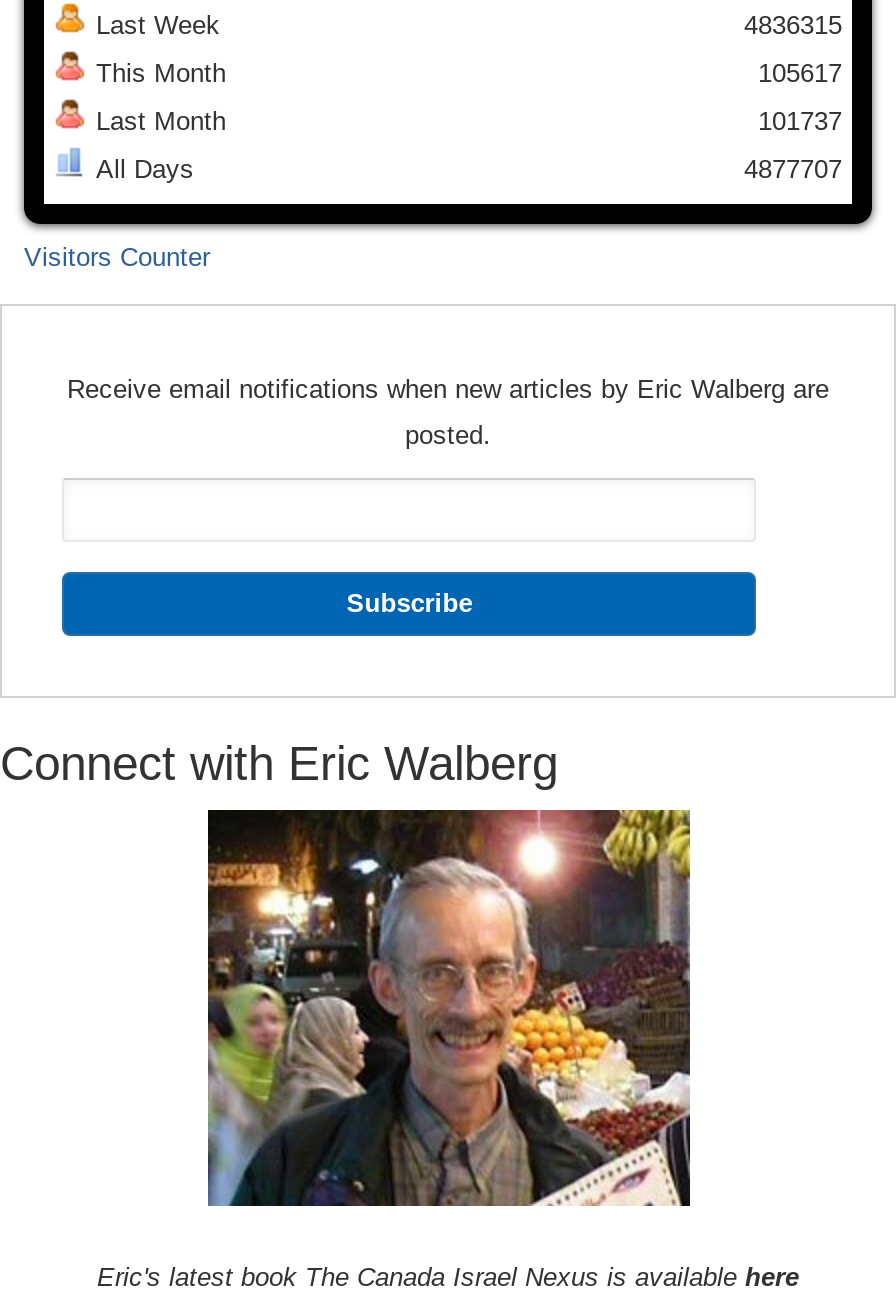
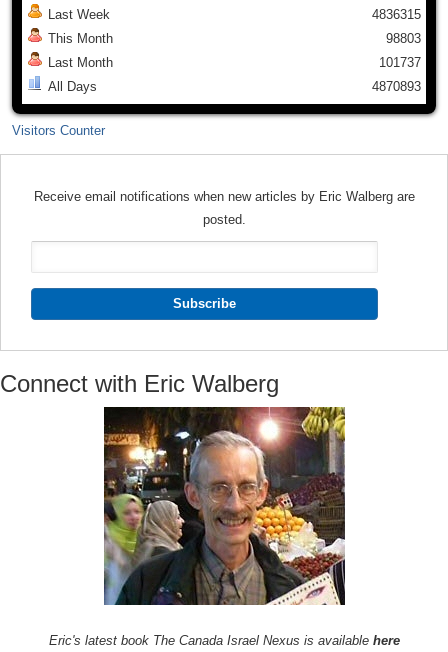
- 105617
+ 98803

- 4877707
+ 4870893
